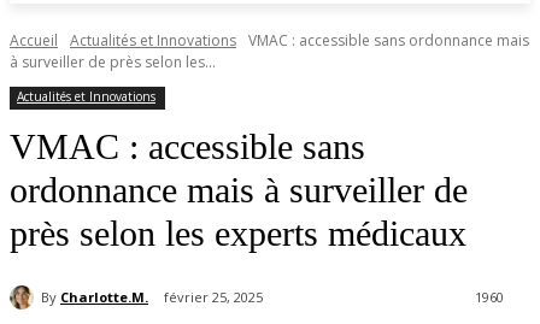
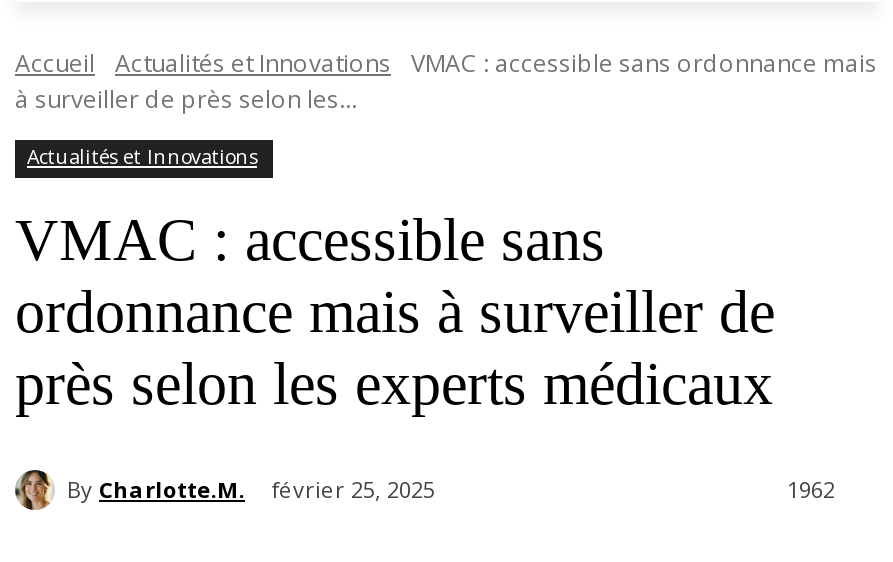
- 1960
+ 1962
